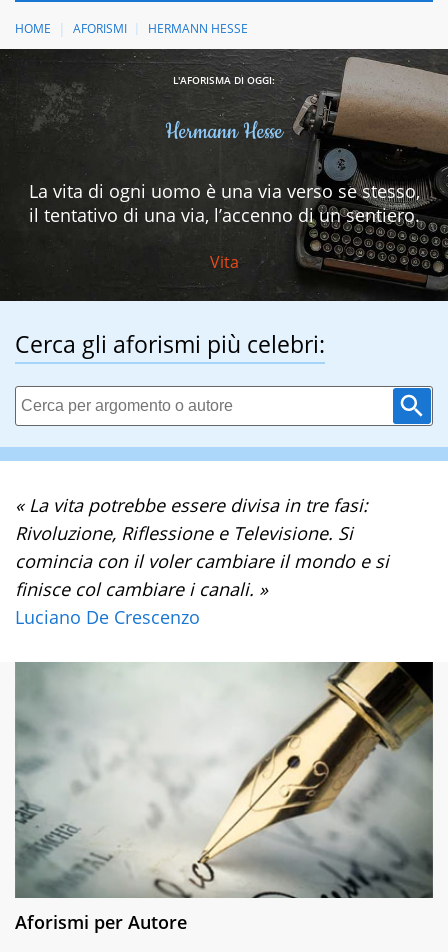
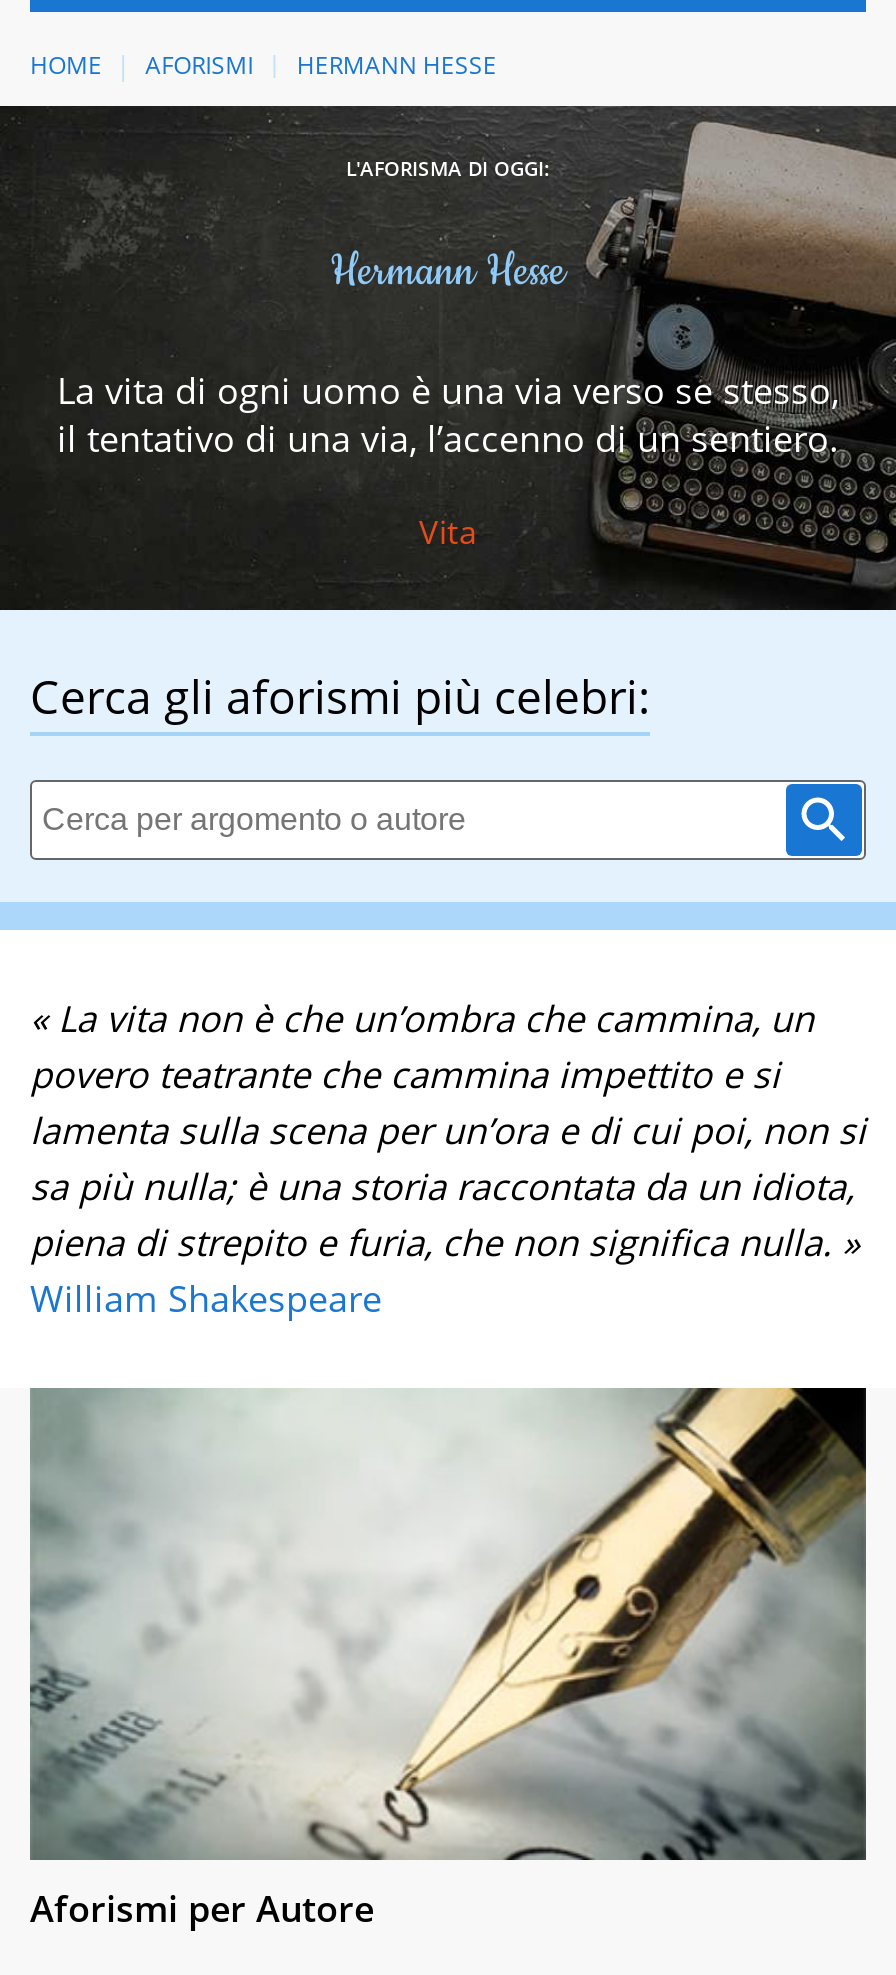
- « La vita potrebbe essere divisa in tre fasi:
- Rivoluzione, Riflessione e Televisione. Si
- comincia con il voler cambiare il mondo e si
- finisce col cambiare i canali. »
- Luciano De Crescenzo
+ « La vita non è che un’ombra che cammina, un
+ povero teatrante che cammina impettito e si
+ lamenta sulla scena per un’ora e di cui poi, non si
+ sa più nulla; è una storia raccontata da un idiota,
+ piena di strepito e furia, che non significa nulla. »
+ William Shakespeare
